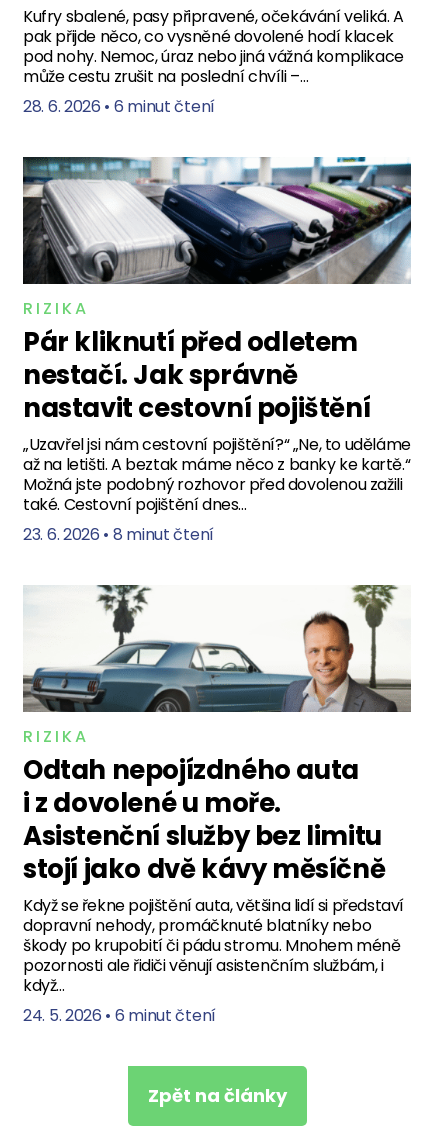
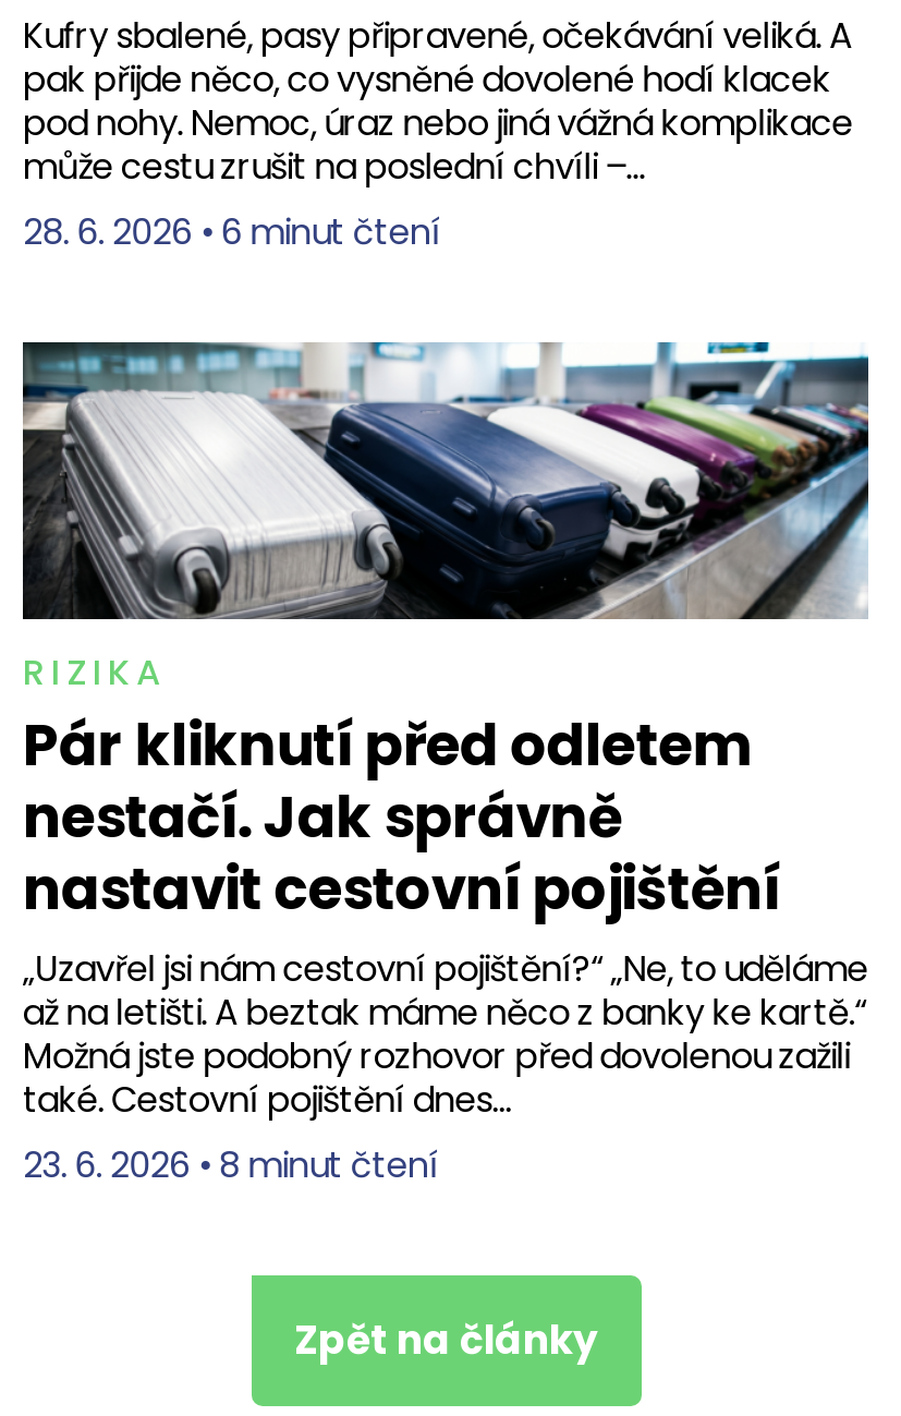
- [image]
- RIZIKA
- Odtah nepojízdného auta
- i z dovolené u moře.
- Asistenční služby bez limitu
- stojí jako dvě kávy měsíčně
- Když se řekne pojištění auta, většina lidí si představí
- dopravní nehody, promáčknuté blatníky nebo
- škody po krupobití či pádu stromu. Mnohem méně
- pozornosti ale řidiči věnují asistenčním službám, i
- když…
- 24. 5. 2026 • 6 minut čtení
